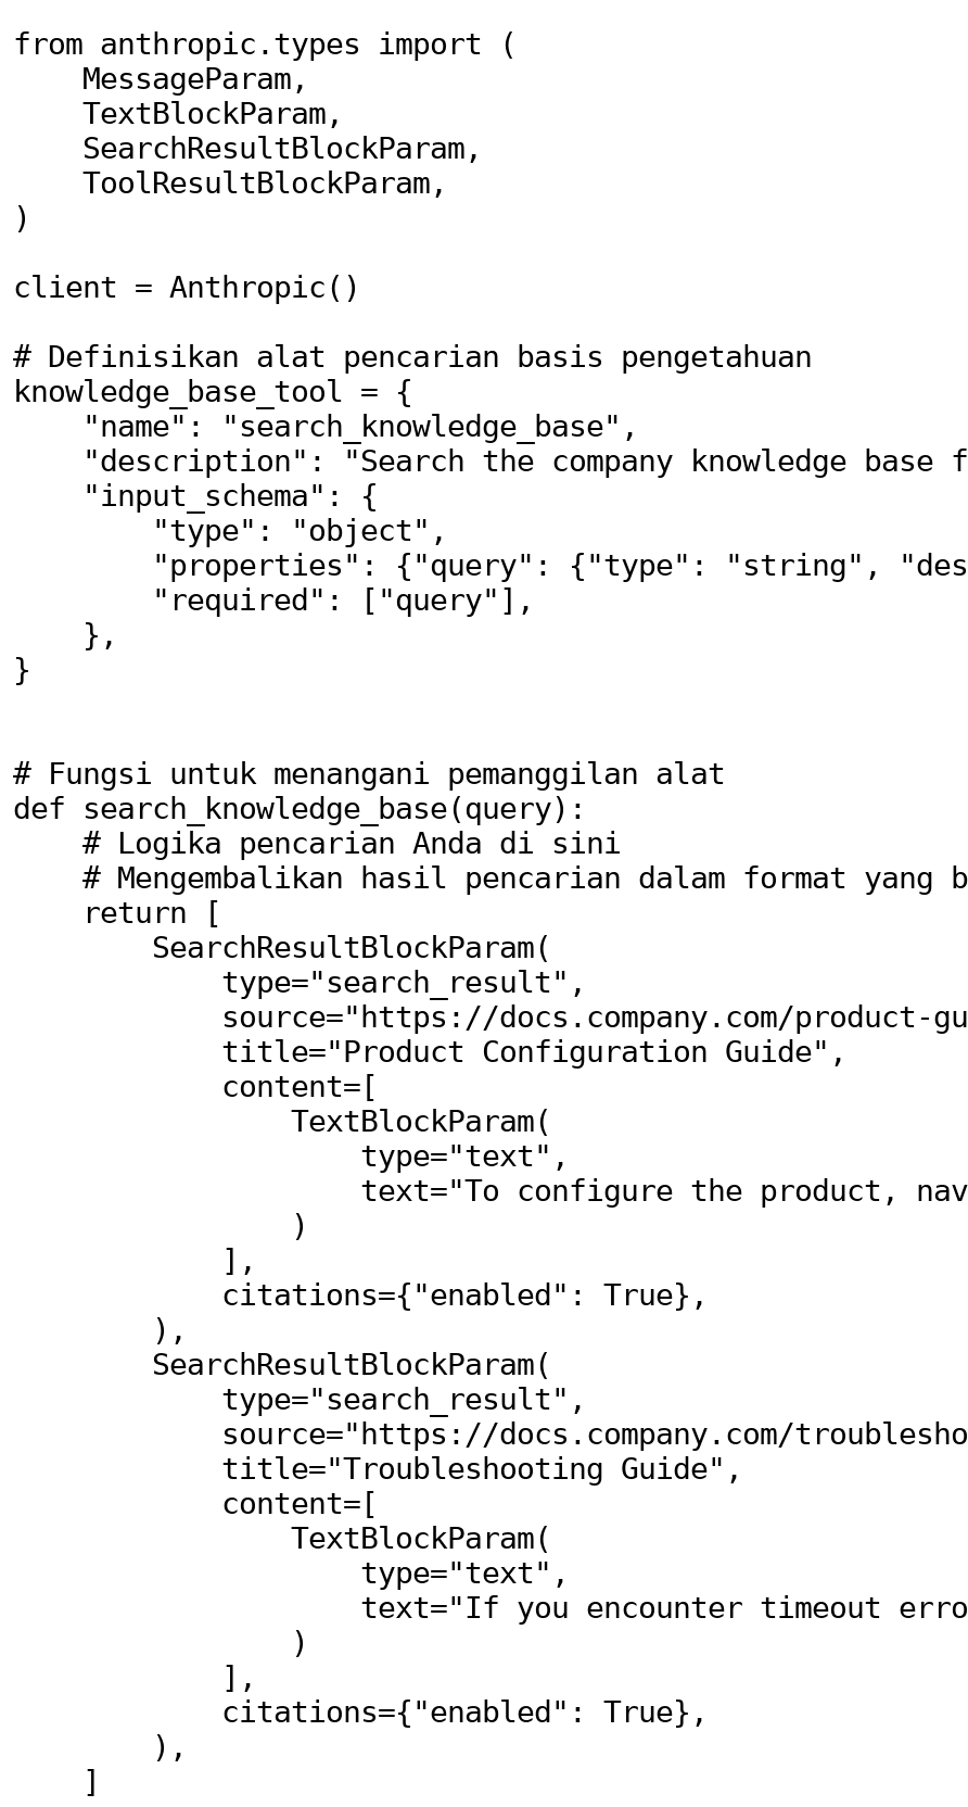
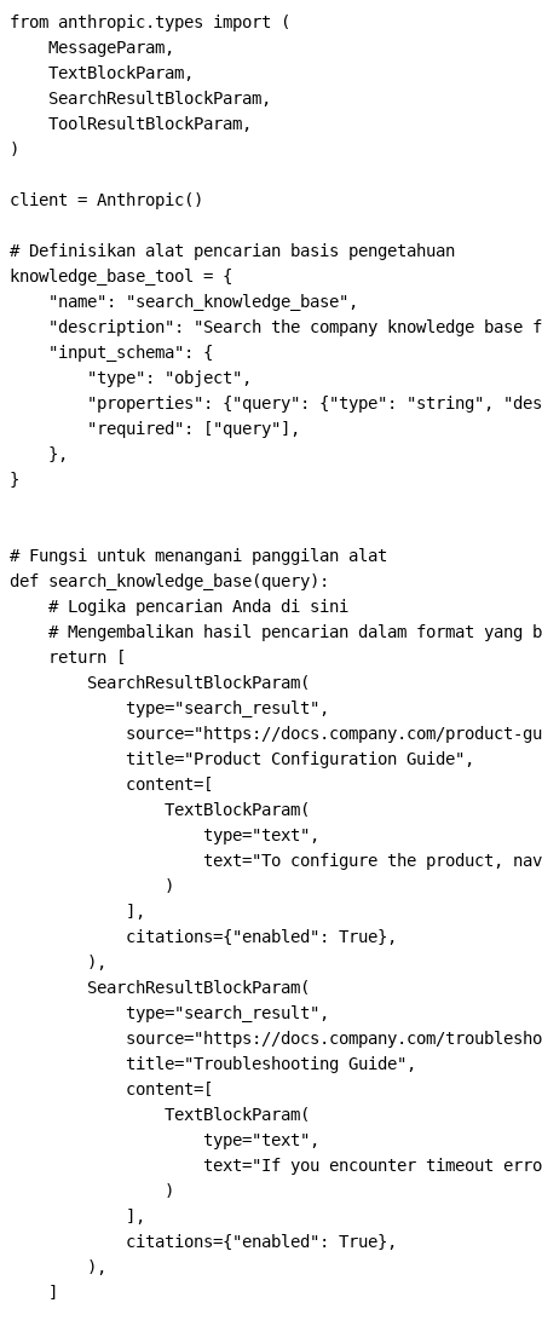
- # Fungsi untuk menangani pemanggilan alat
+ # Fungsi untuk menangani panggilan alat
